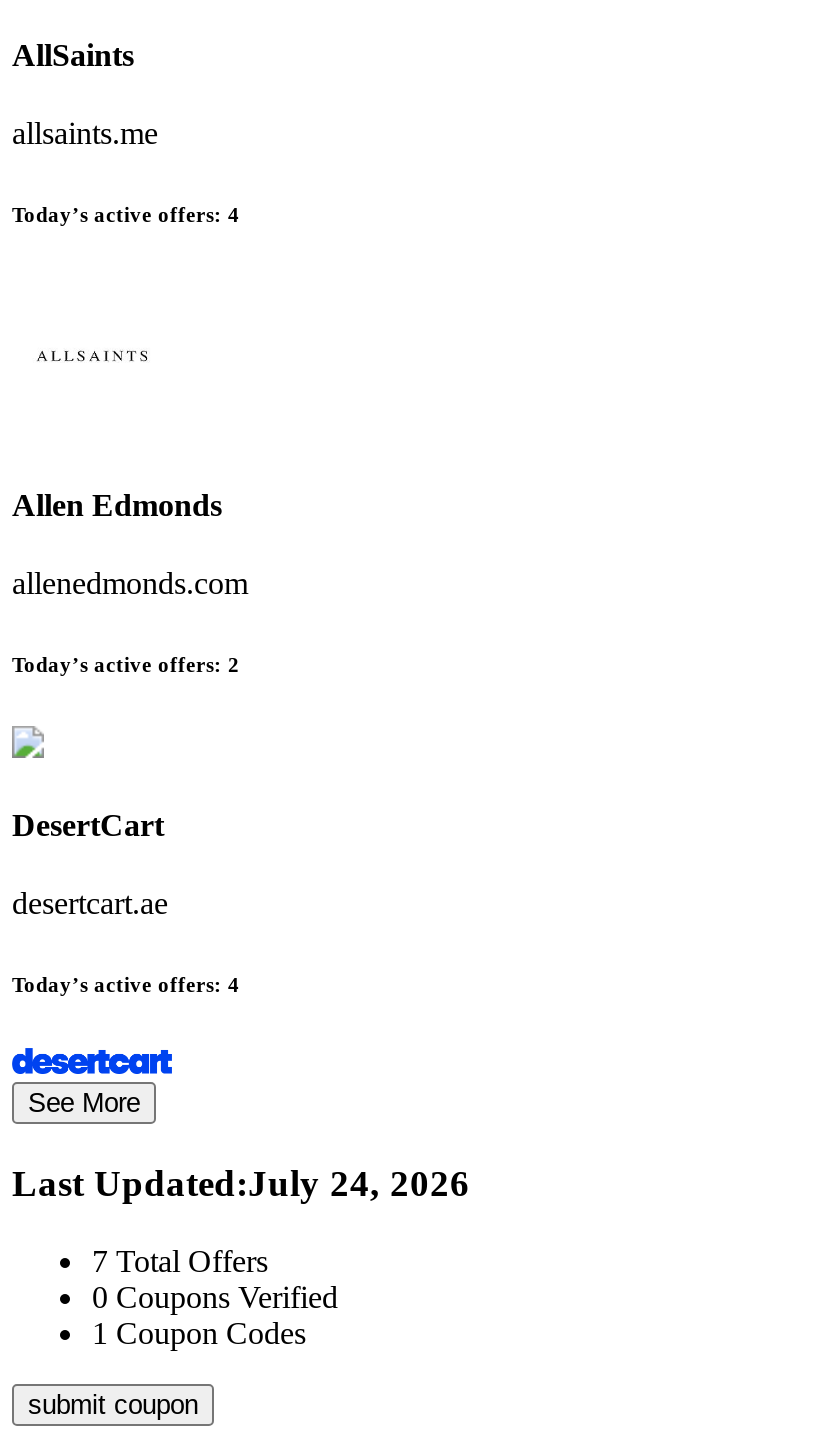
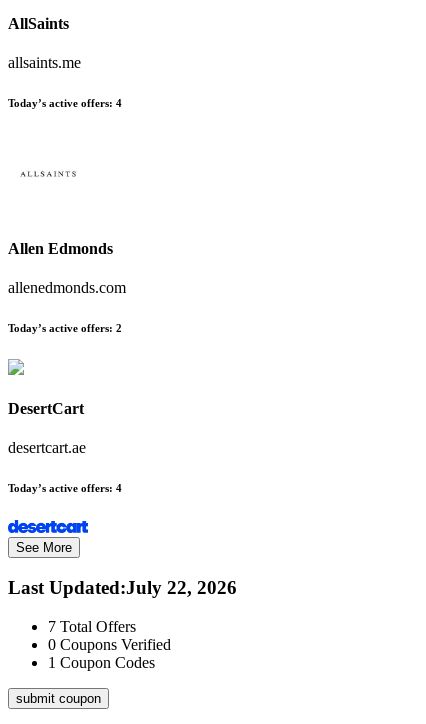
- Last Updated:July 24, 2026
+ Last Updated:July 22, 2026
